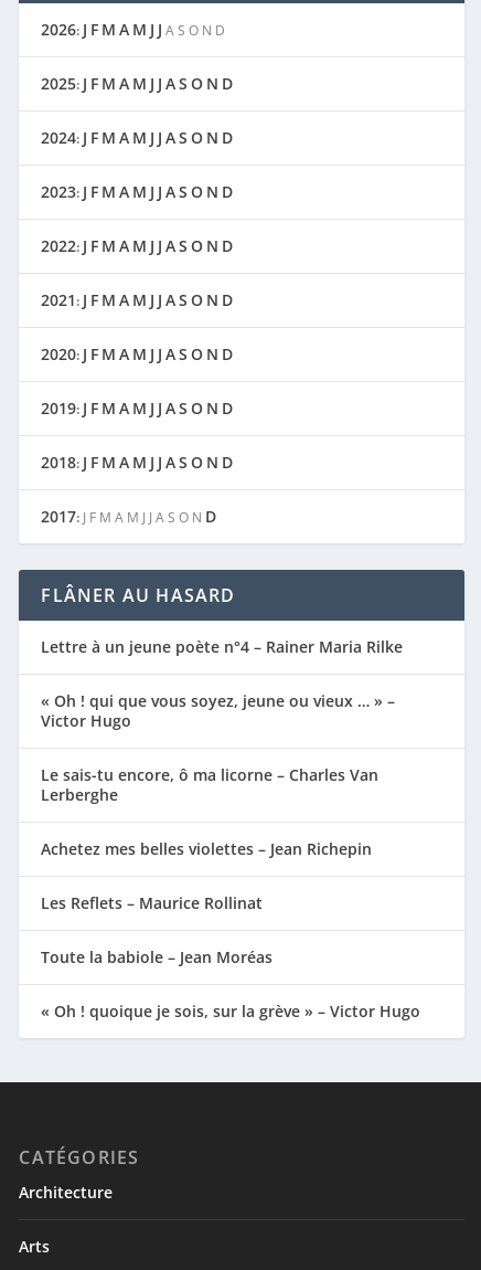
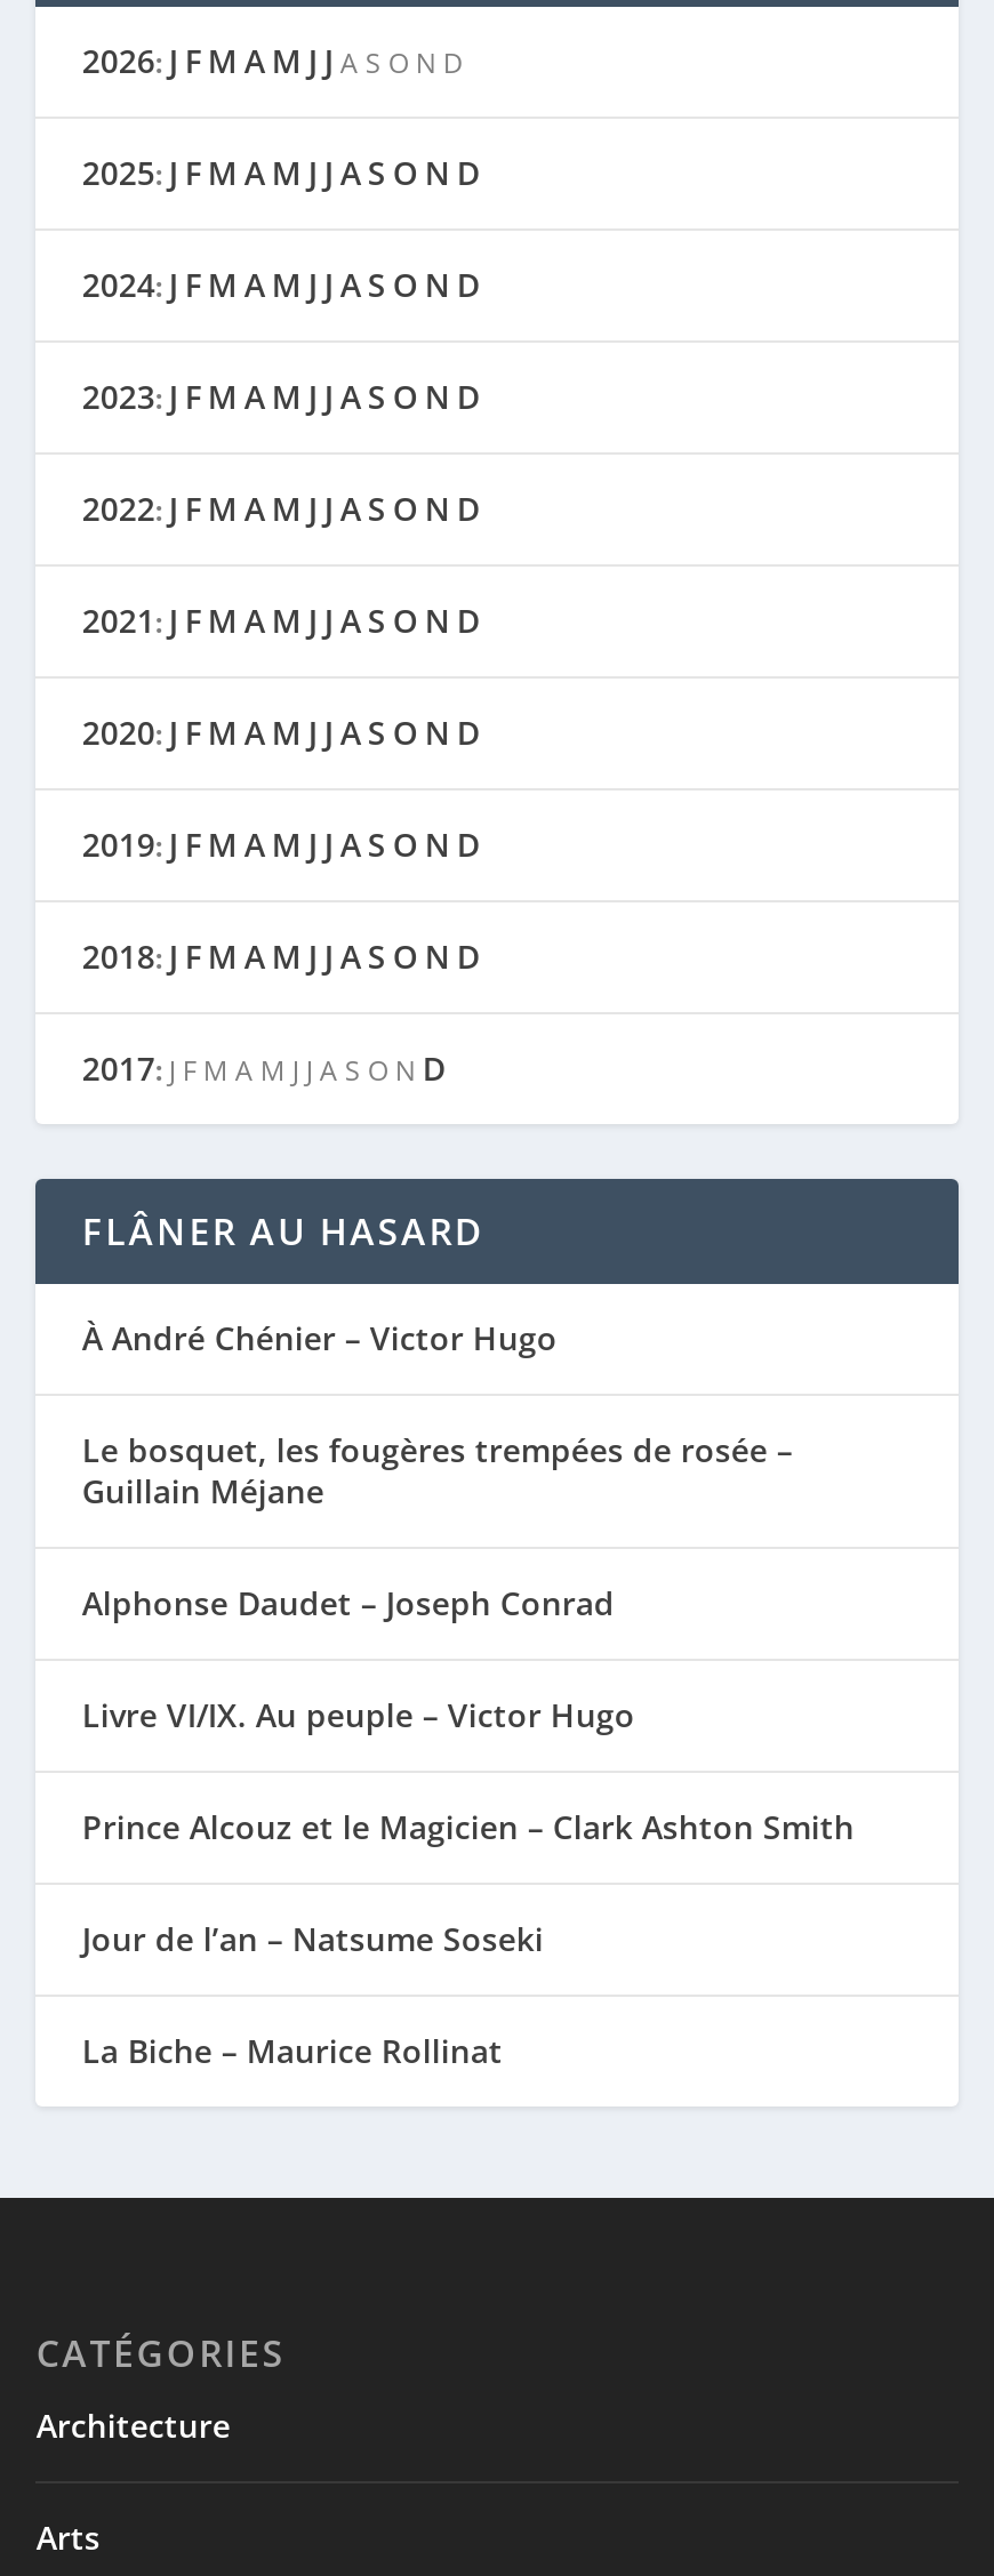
- Lettre à un jeune poète n°4 – Rainer Maria Rilke
+ À André Chénier – Victor Hugo

- « Oh ! qui que vous soyez, jeune ou vieux … » –
- Victor Hugo
+ Le bosquet, les fougères trempées de rosée –
+ Guillain Méjane

- Le sais-tu encore, ô ma licorne – Charles Van
- Lerberghe
+ Alphonse Daudet – Joseph Conrad

- Achetez mes belles violettes – Jean Richepin
+ Livre VI/IX. Au peuple – Victor Hugo

- Les Reflets – Maurice Rollinat
+ Prince Alcouz et le Magicien – Clark Ashton Smith

- Toute la babiole – Jean Moréas
+ Jour de l’an – Natsume Soseki

- « Oh ! quoique je sois, sur la grève » – Victor Hugo
+ La Biche – Maurice Rollinat
